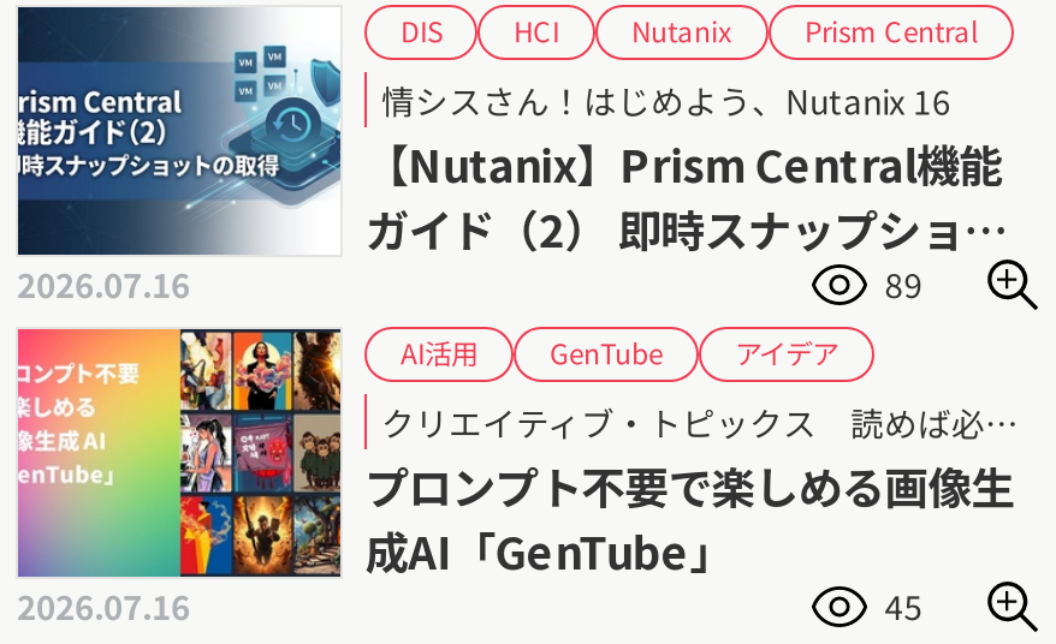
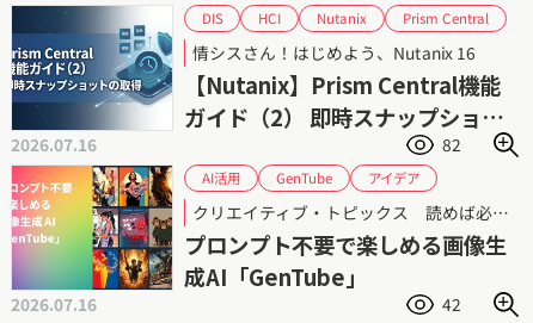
- 89
+ 82

- 45
+ 42
